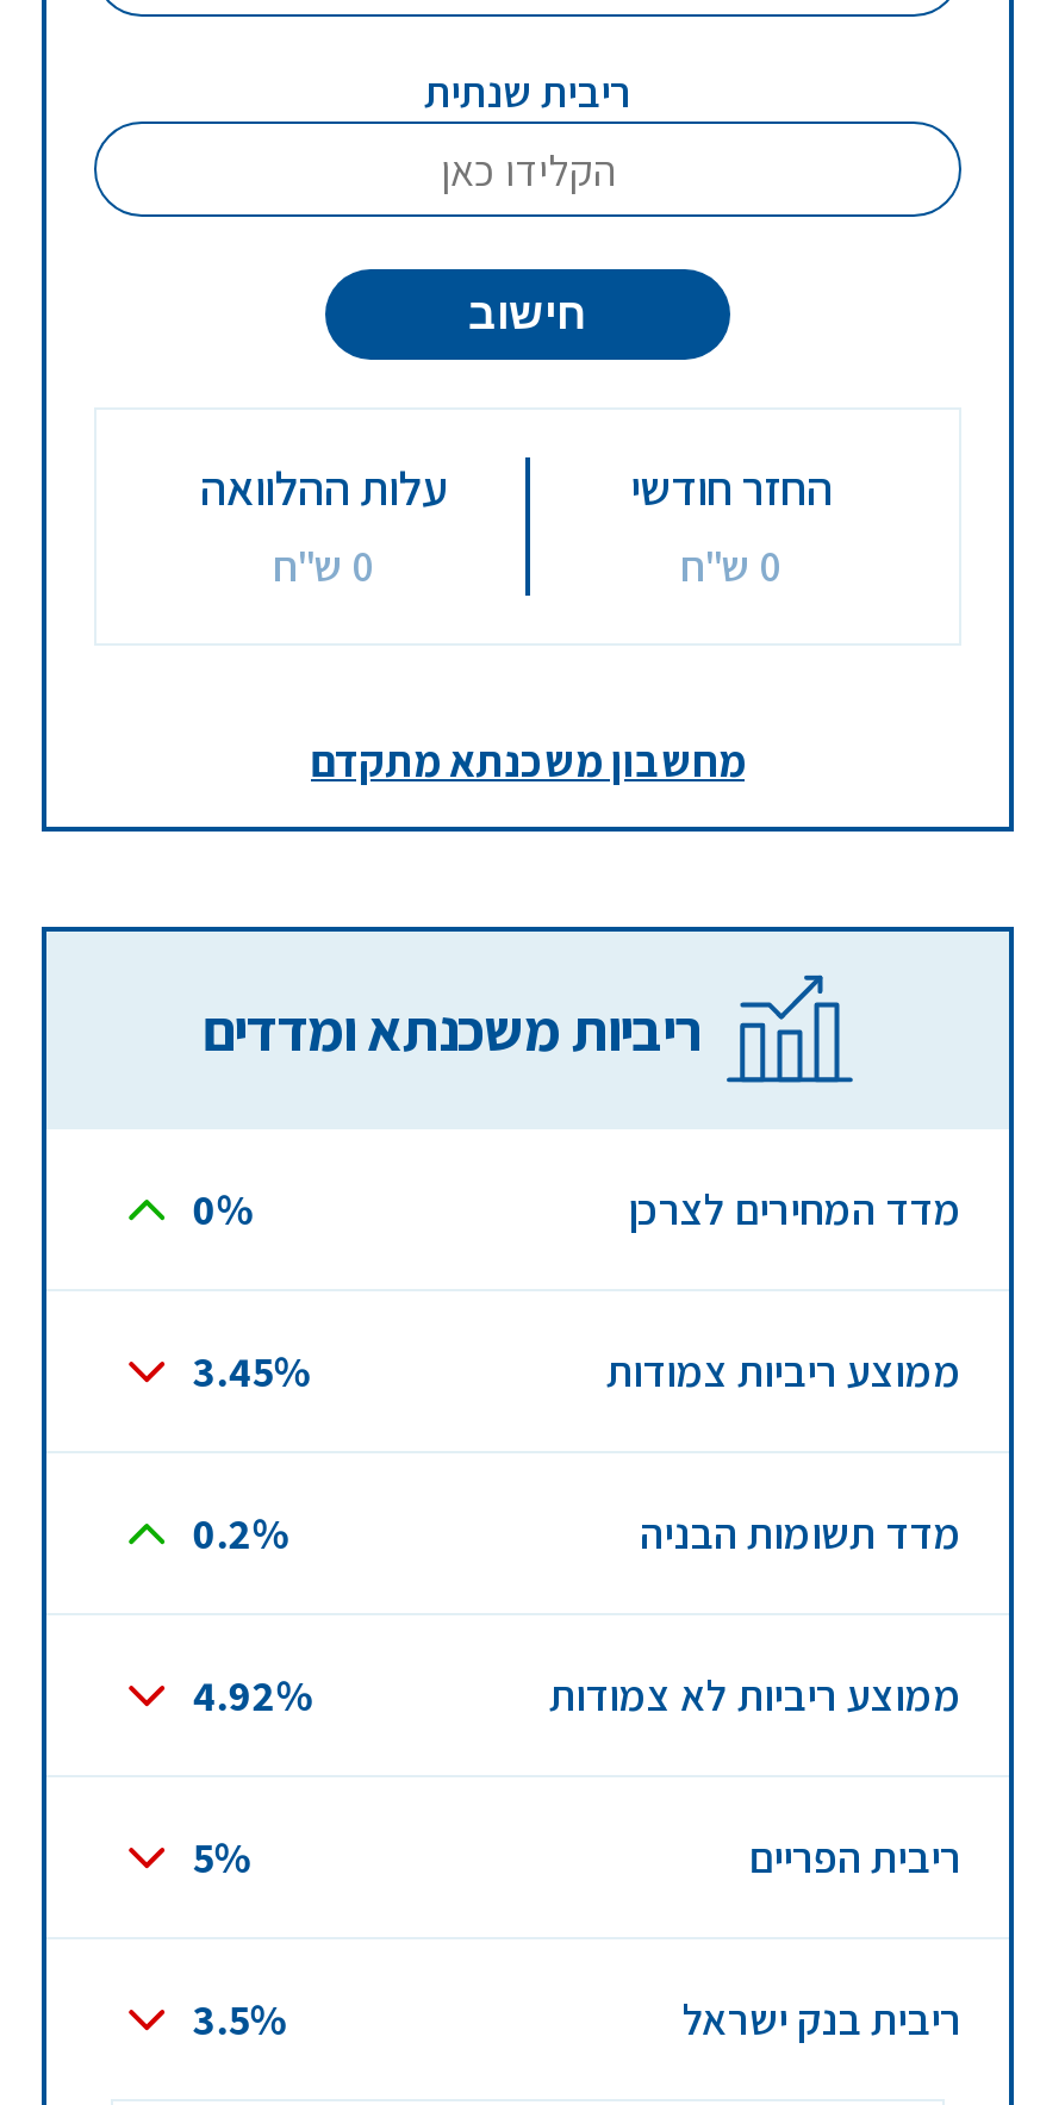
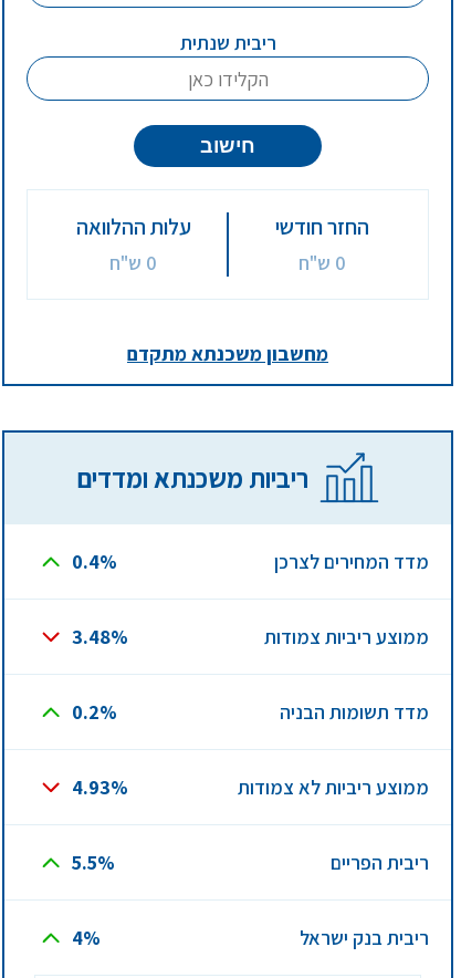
- 0%
+ 0.4%

- 3.45%
+ 3.48%

- 4.92%
+ 4.93%

- 5%
+ 5.5%

- 3.5%
+ 4%
